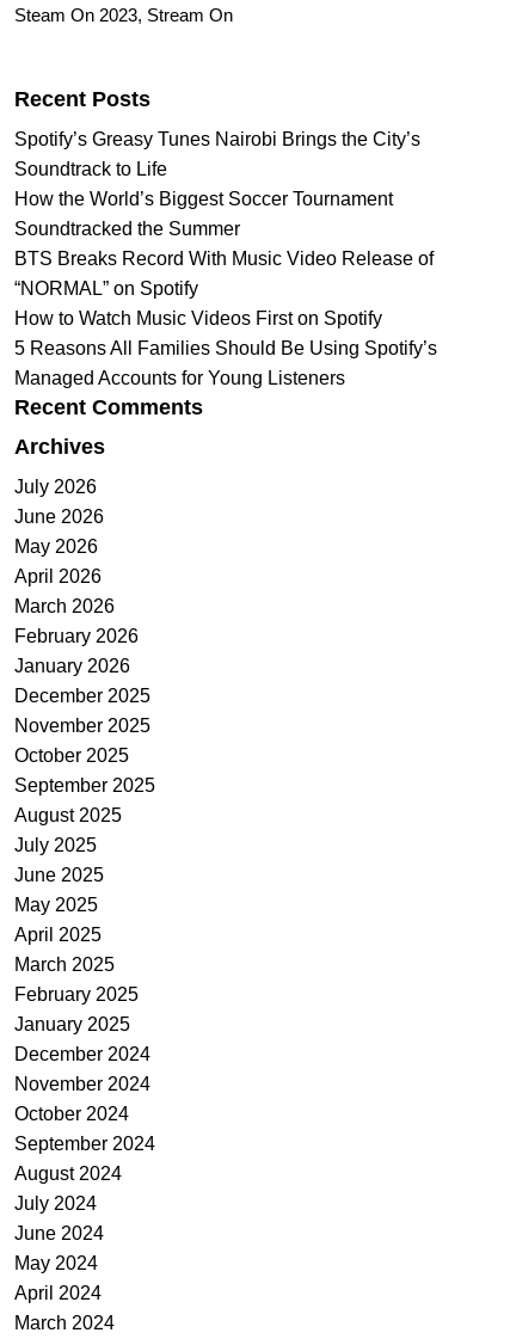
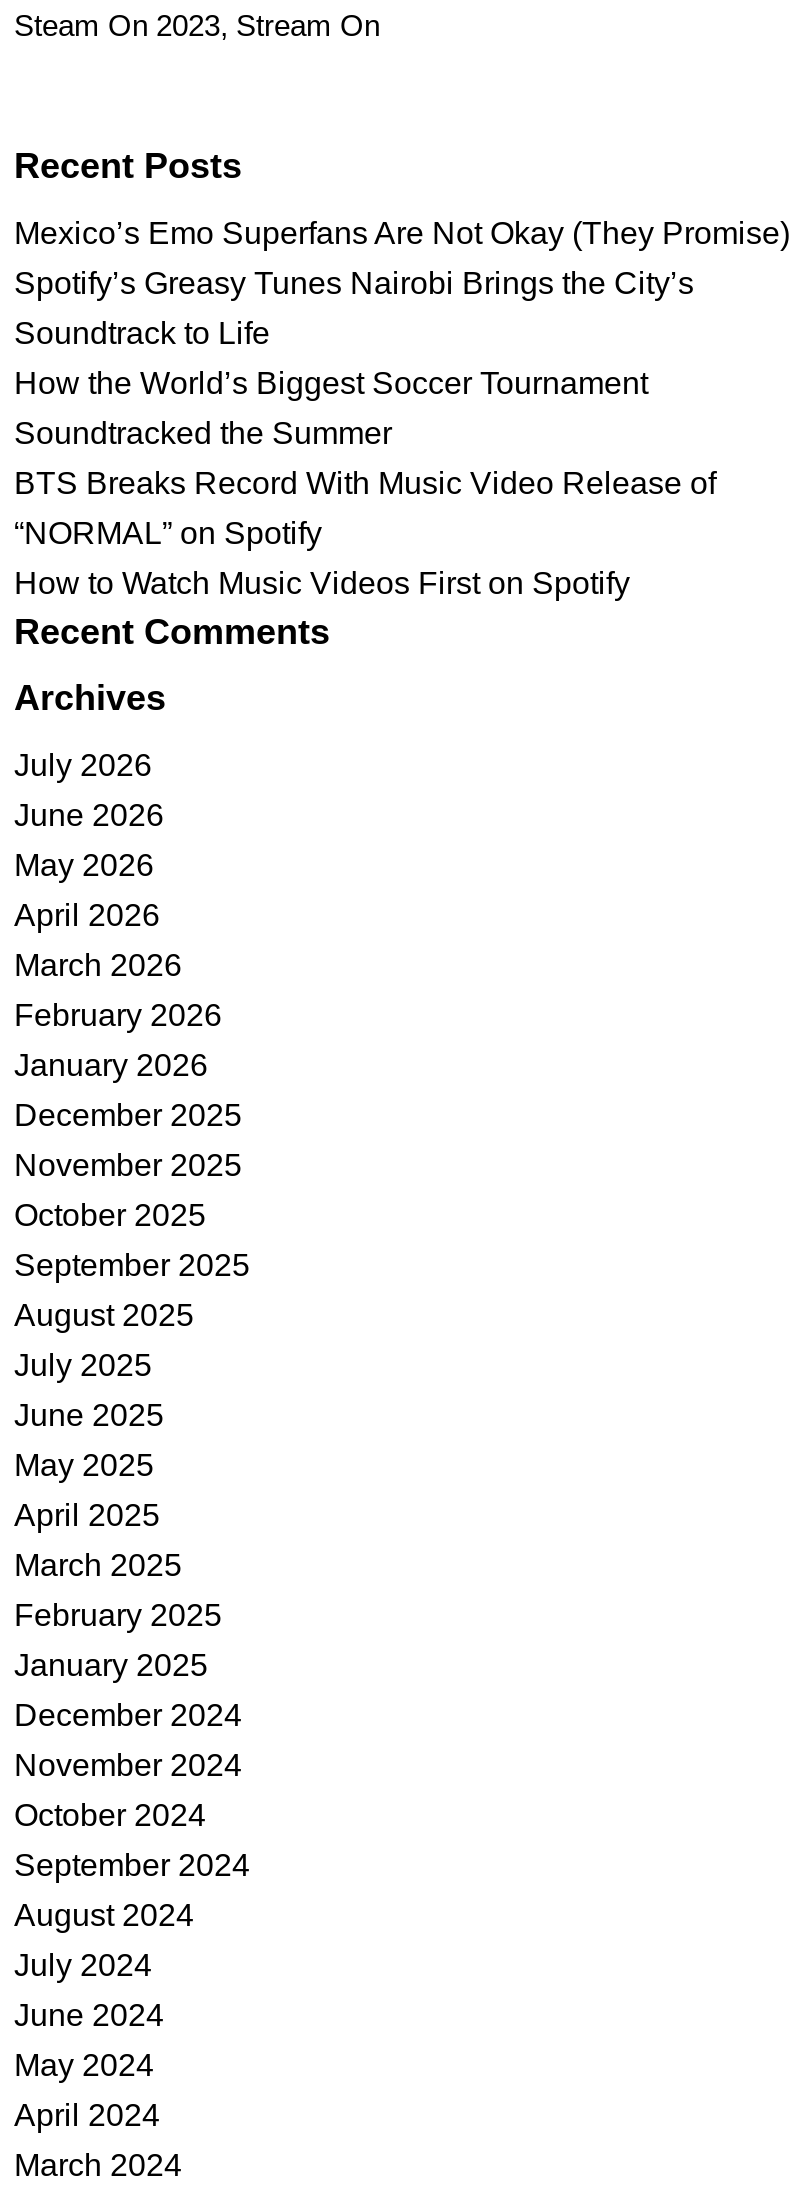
+ Mexico’s Emo Superfans Are Not Okay (They Promise)

moved down: Spotify’s Greasy Tunes Nairobi Brings the City’s | Soundtrack to Life | How the World’s Biggest Soccer Tournament | Soundtracked the Summer | BTS Breaks Record With Music Video Release of | “NORMAL” on Spotify | How to Watch Music Videos First on Spotify

- 5 Reasons All Families Should Be Using Spotify’s
- Managed Accounts for Young Listeners
